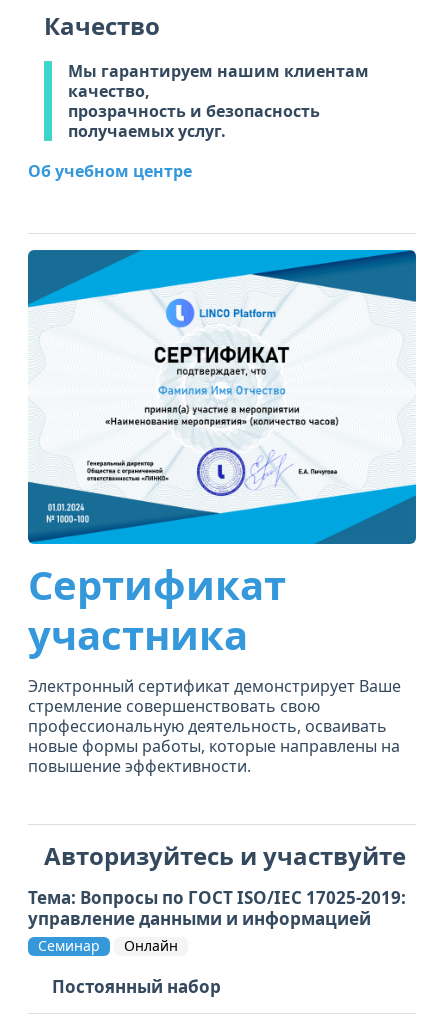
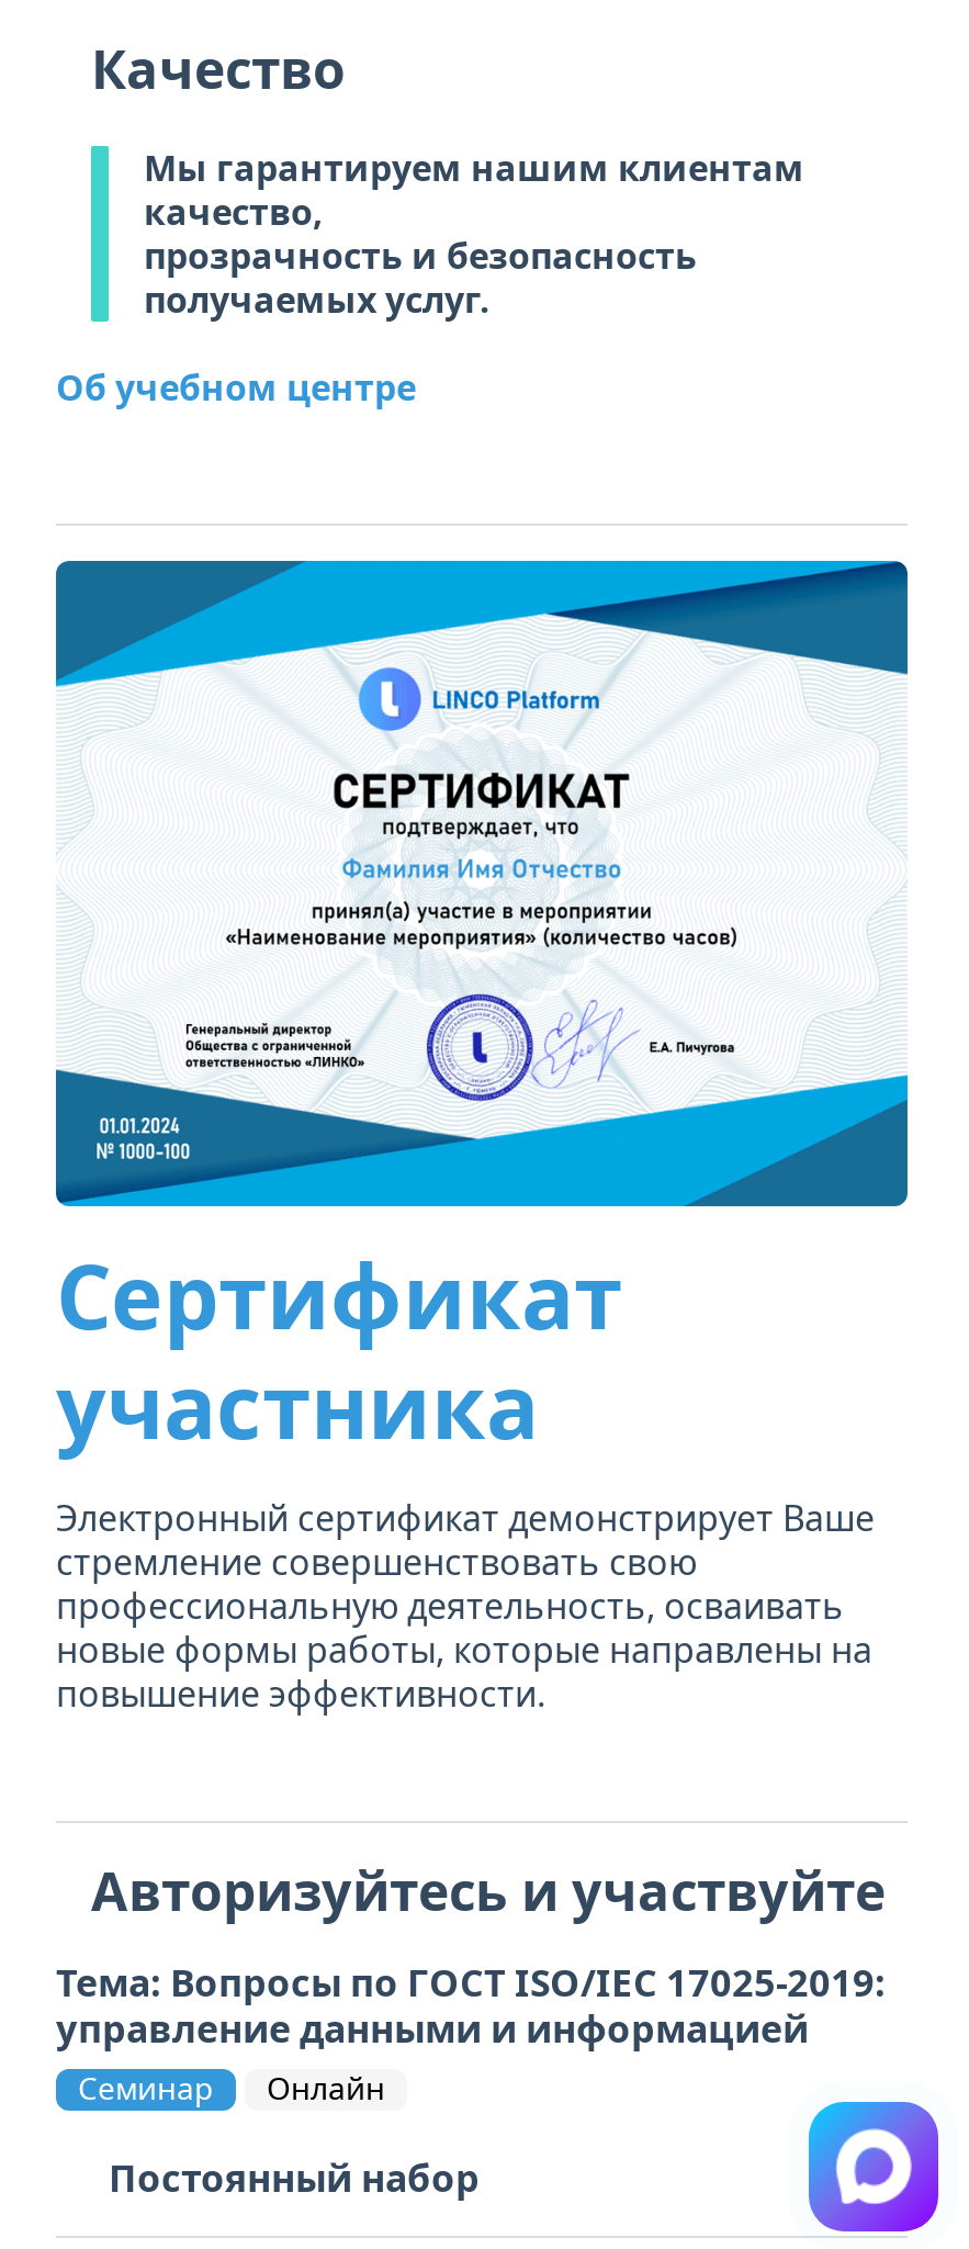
+ [image]
